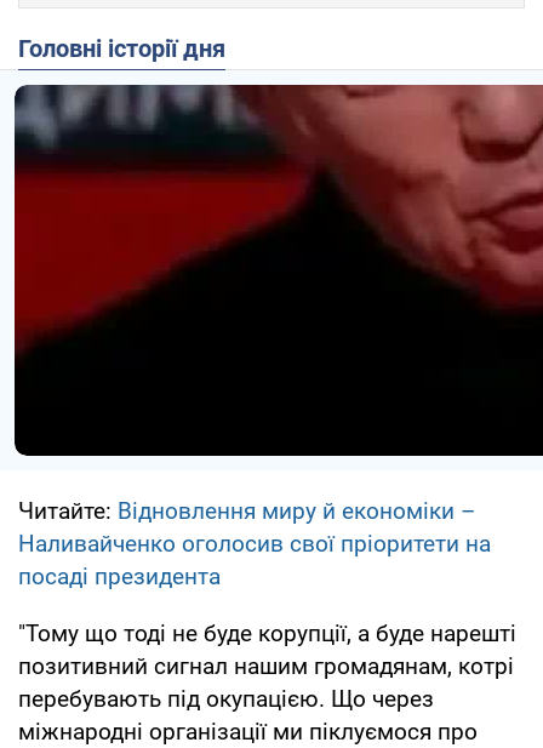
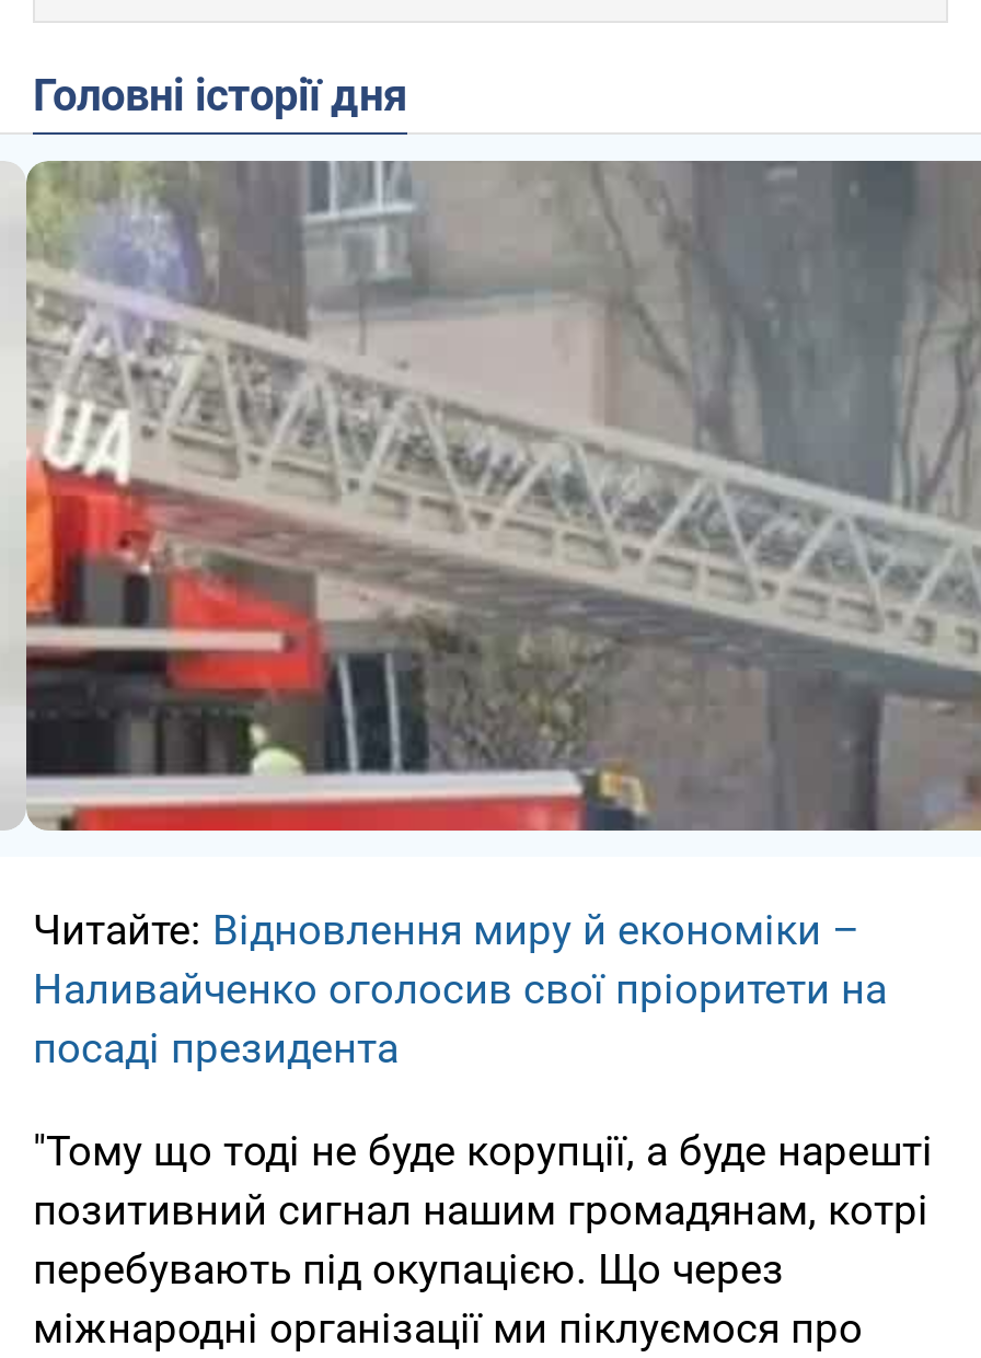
- [image]
+ [image]
